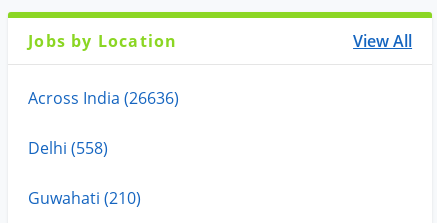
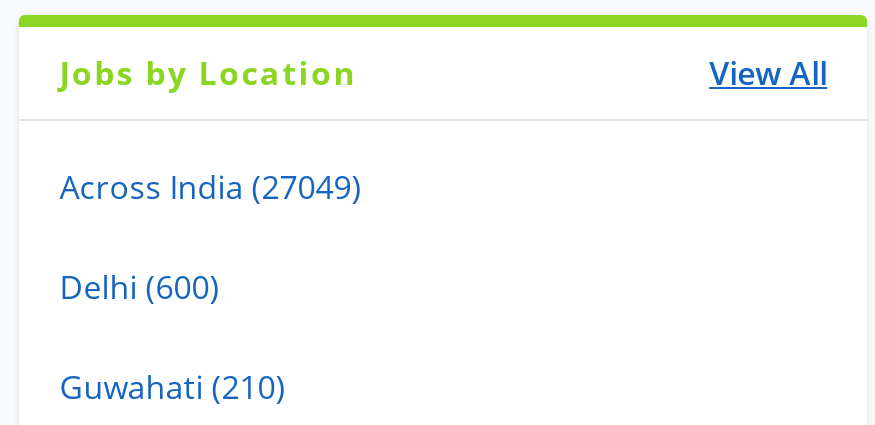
- Across India (26636)
+ Across India (27049)

- Delhi (558)
+ Delhi (600)
